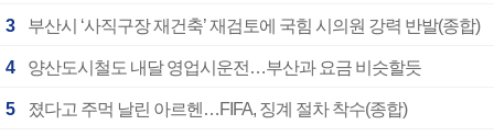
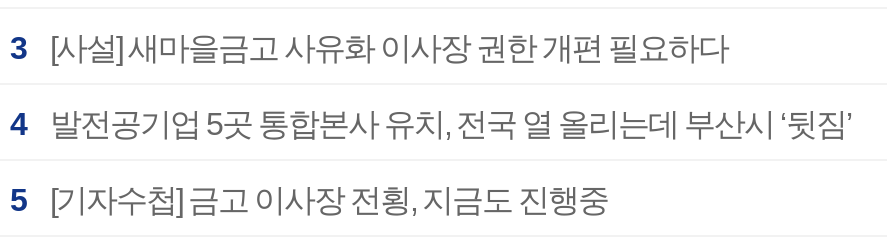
- 부산시 ‘사직구장 재건축’ 재검토에 국힘 시의원 강력 반발(종합)
+ [사설] 새마을금고 사유화 이사장 권한 개편 필요하다

- 양산도시철도 내달 영업시운전…부산과 요금 비슷할듯
+ 발전공기업 5곳 통합본사 유치, 전국 열 올리는데 부산시 ‘뒷짐’

- 졌다고 주먹 날린 아르헨…FIFA, 징계 절차 착수(종합)
+ [기자수첩] 금고 이사장 전횡, 지금도 진행중
